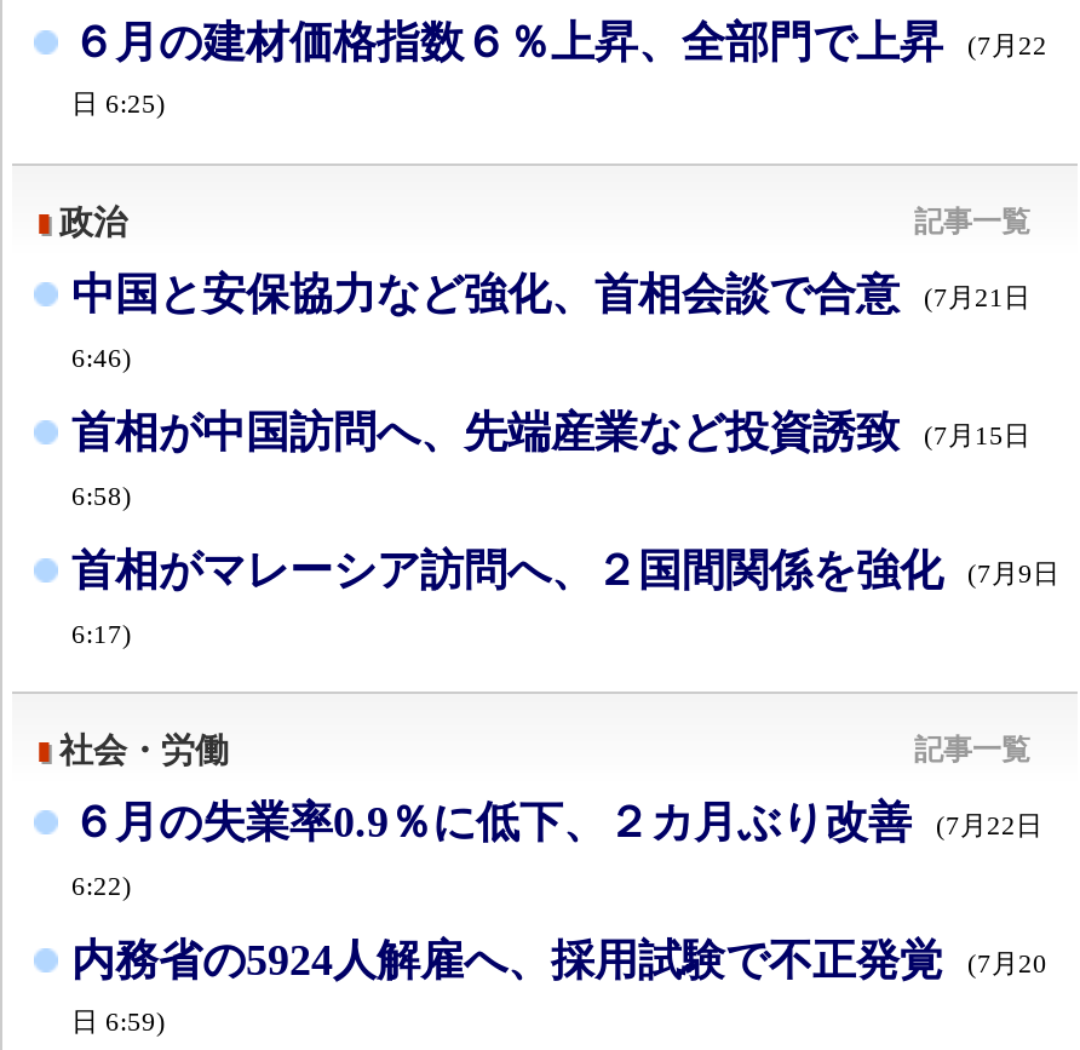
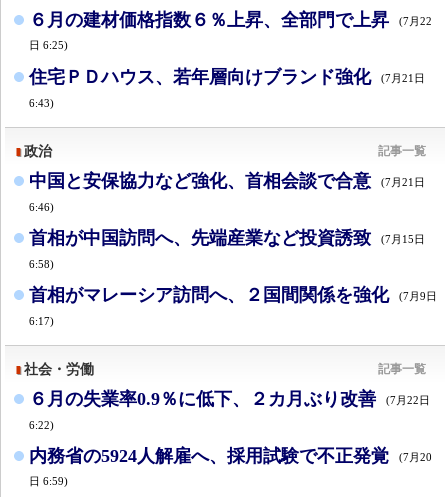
+ 住宅ＰＤハウス、若年層向けブランド強化
+ (7月21日
+ 6:43)
